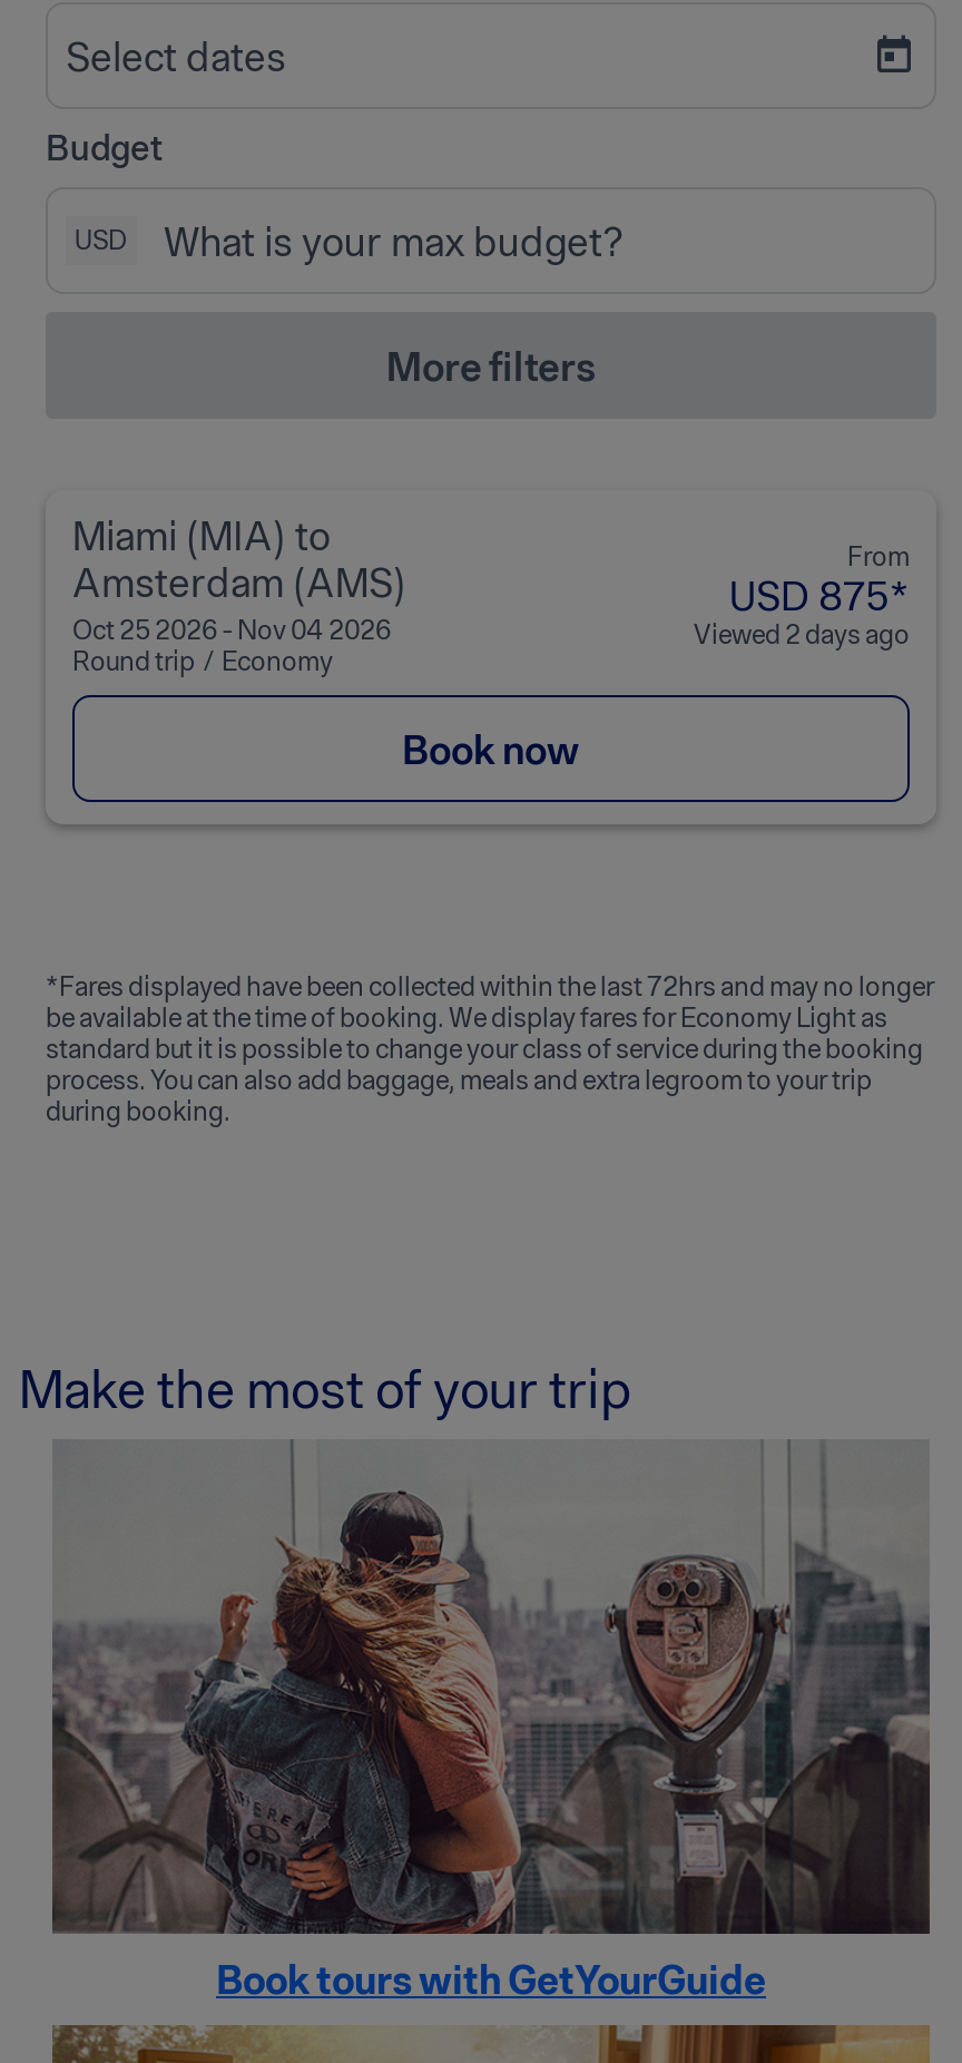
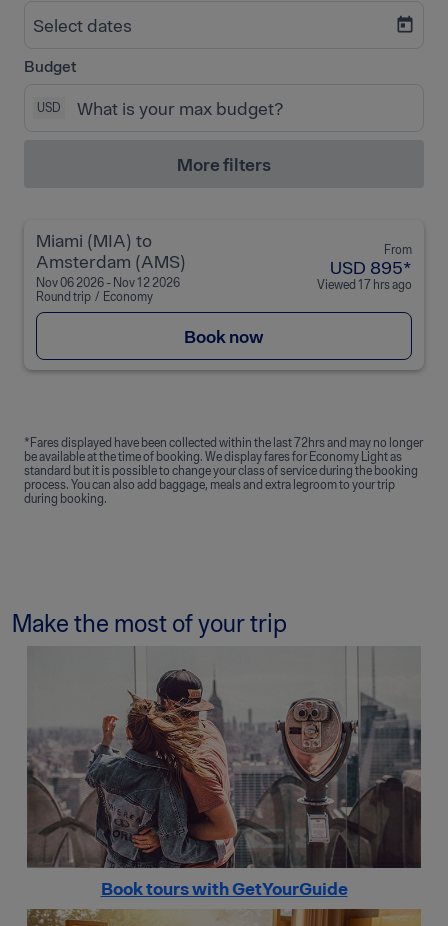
- USD 875*
+ USD 895*

- Oct 25 2026 - Nov 04 2026
+ Nov 06 2026 - Nov 12 2026

- Viewed 2 days ago
+ Viewed 17 hrs ago
